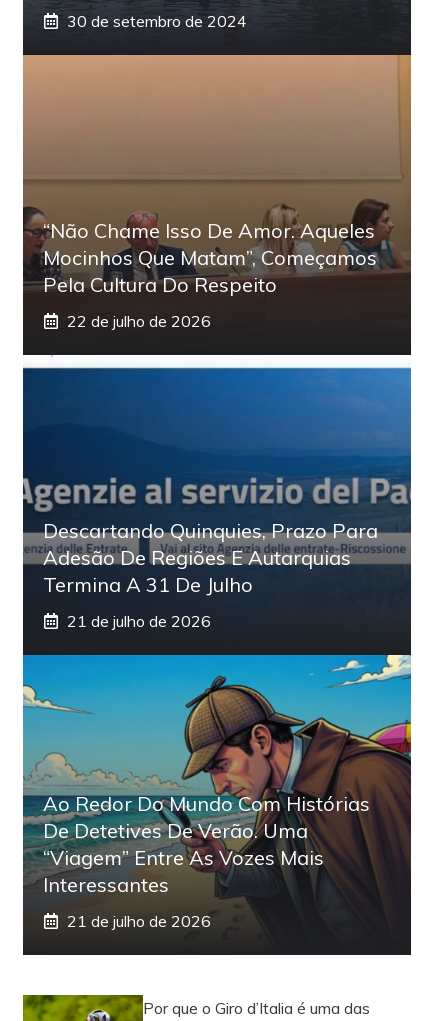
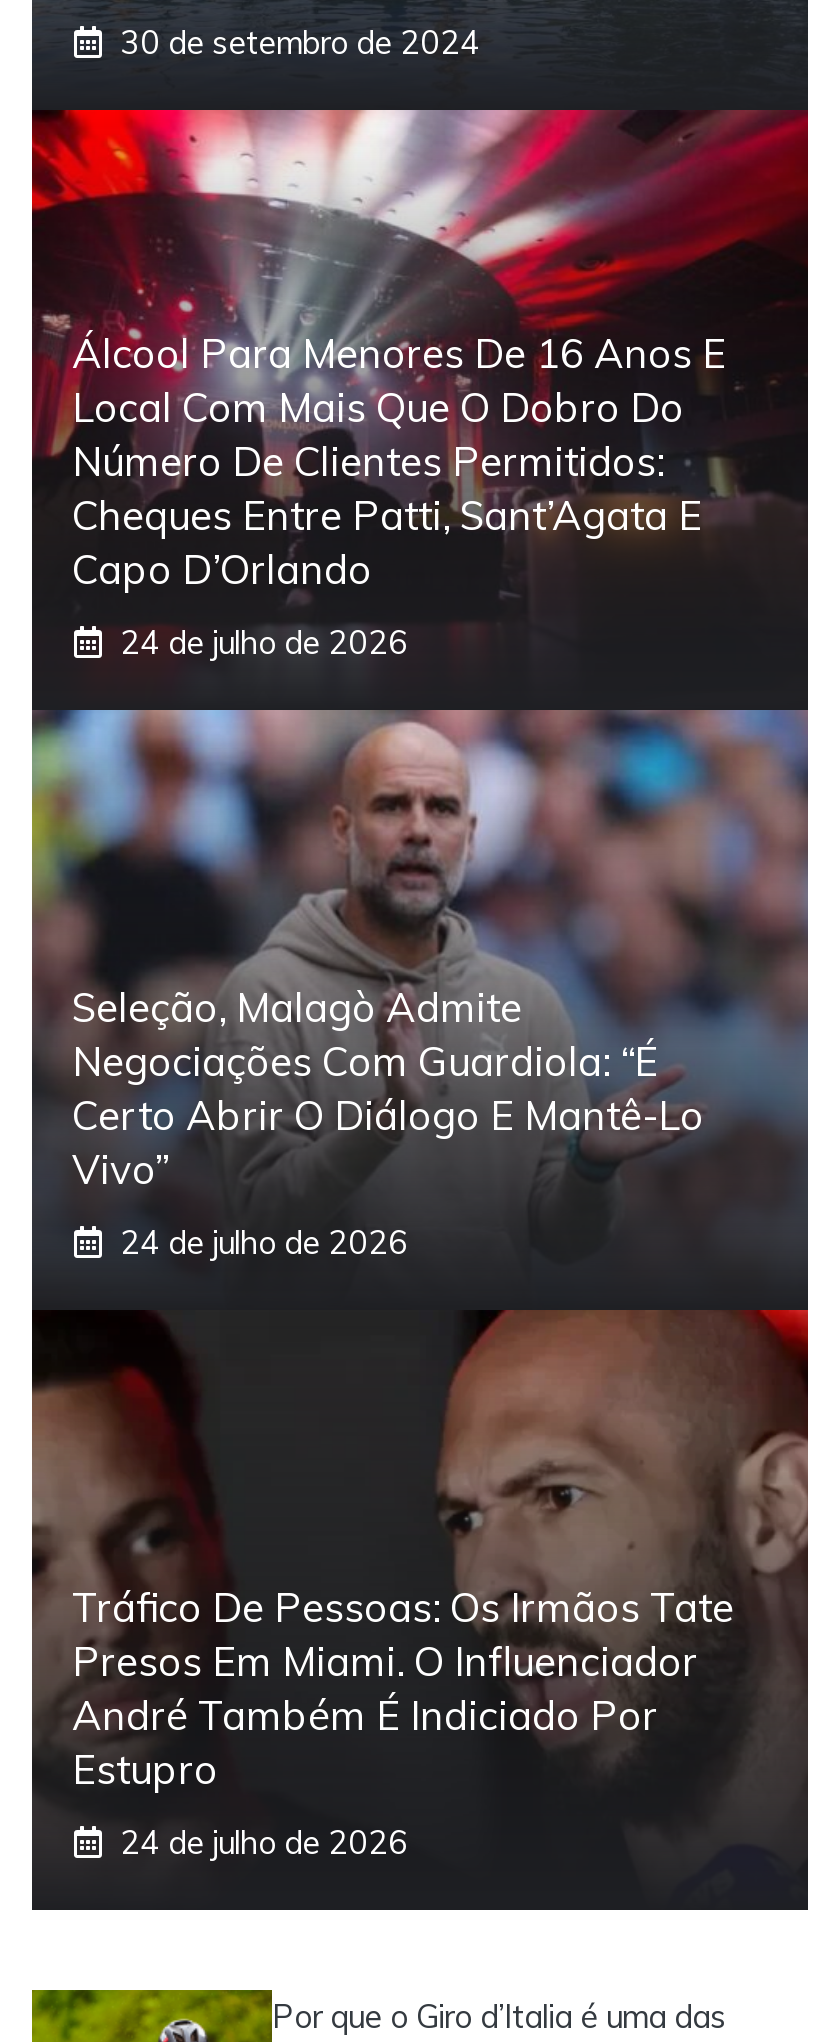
- [image]
- “Não Chame Isso De Amor. Aqueles
- Mocinhos Que Matam”, Começamos
- Pela Cultura Do Respeito
+ [image]
+ Álcool Para Menores De 16 Anos E
+ Local Com Mais Que O Dobro Do
+ Número De Clientes Permitidos:
+ Cheques Entre Patti, Sant’Agata E
+ Capo D’Orlando

- 22 de julho de 2026
+ 24 de julho de 2026

- [image]
- Descartando Quinquies, Prazo Para
- Adesão De Regiões E Autarquias
- Termina A 31 De Julho
+ [image]
+ Seleção, Malagò Admite
+ Negociações Com Guardiola: “É
+ Certo Abrir O Diálogo E Mantê-Lo
+ Vivo”

- 21 de julho de 2026
+ 24 de julho de 2026

- [image]
- Ao Redor Do Mundo Com Histórias
- De Detetives De Verão. Uma
- “viagem” Entre As Vozes Mais
- Interessantes
+ [image]
+ Tráfico De Pessoas: Os Irmãos Tate
+ Presos Em Miami. O Influenciador
+ André Também É Indiciado Por
+ Estupro

- 21 de julho de 2026
+ 24 de julho de 2026
